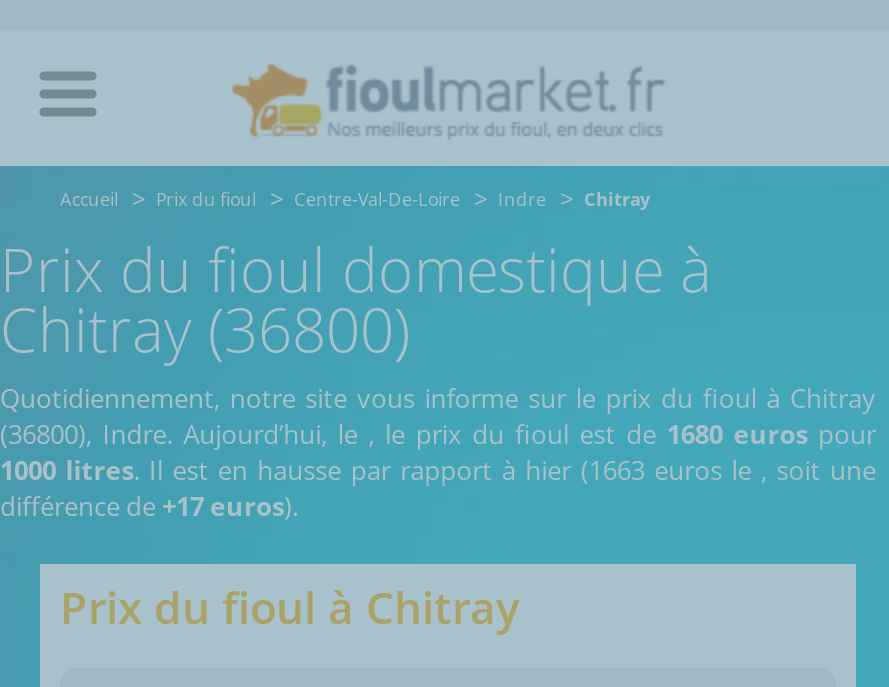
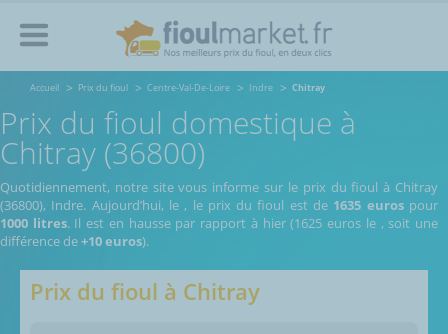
- (36800), Indre. Aujourd’hui, le, le prix du fioul est de 1680 euros pour
+ (36800), Indre. Aujourd’hui, le, le prix du fioul est de 1635 euros pour

- 1000 litres. Il est en hausse par rapport à hier (1663 euros le, soit une
+ 1000 litres. Il est en hausse par rapport à hier (1625 euros le, soit une

- différence de +17 euros).
+ différence de +10 euros).
